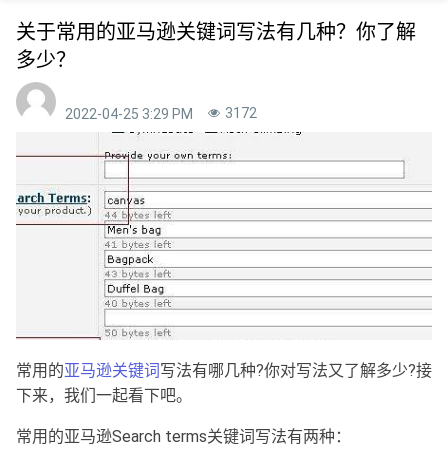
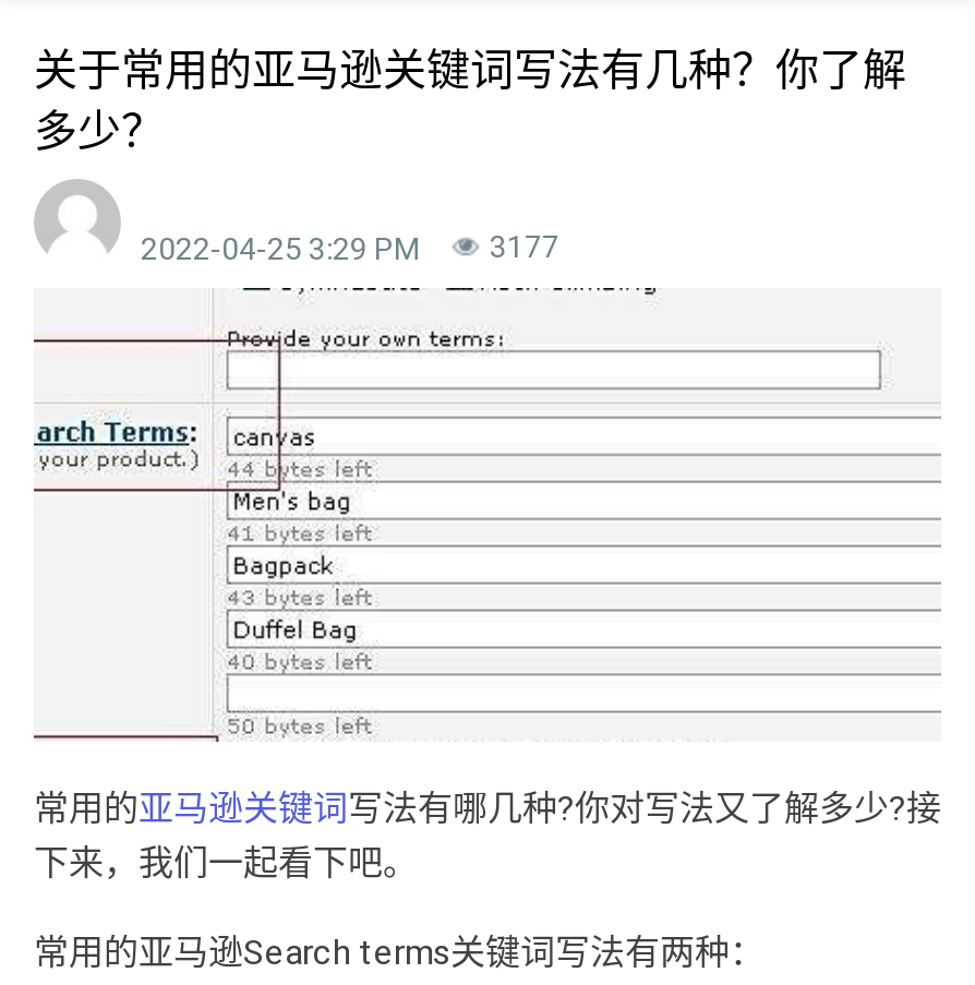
- 2022-04-25 3:29 PM 3172
+ 2022-04-25 3:29 PM 3177
